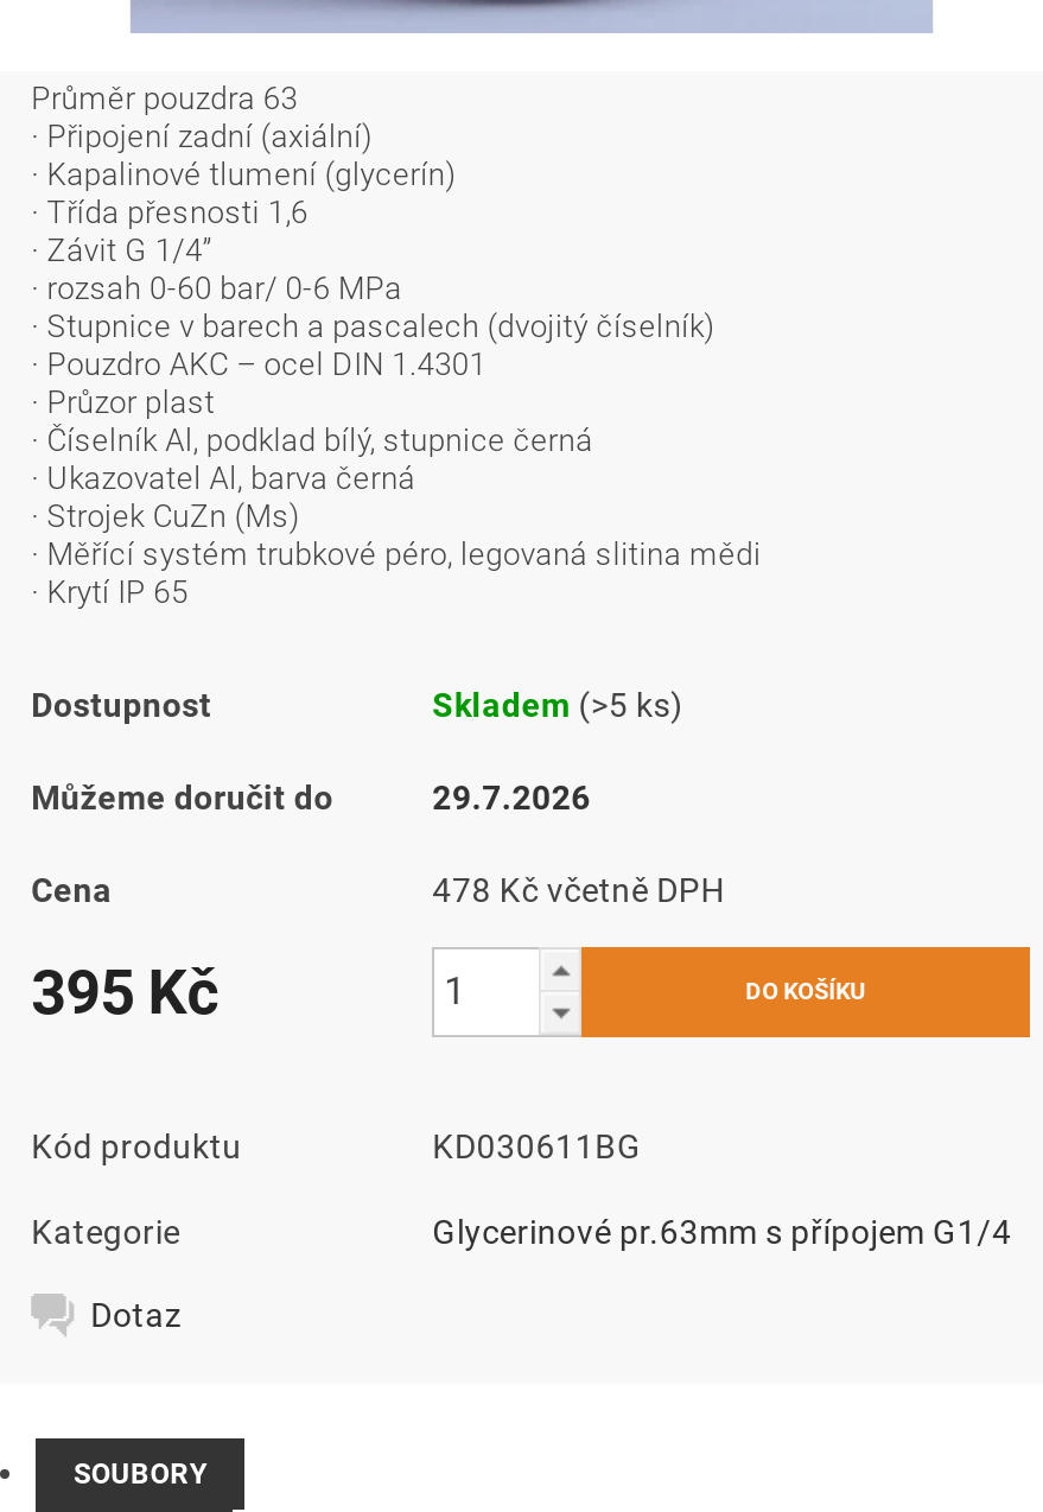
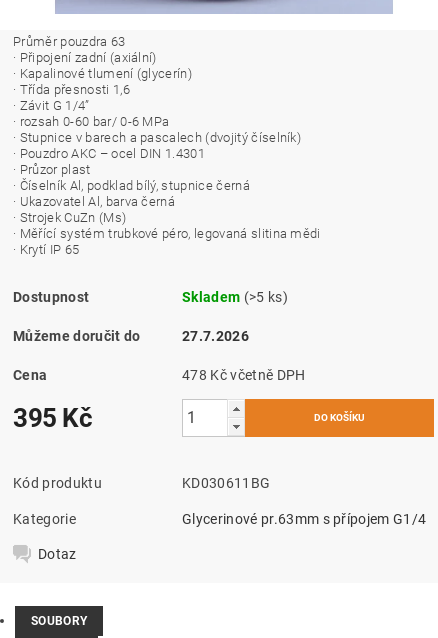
- 29.7.2026
+ 27.7.2026
